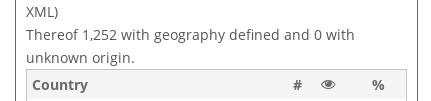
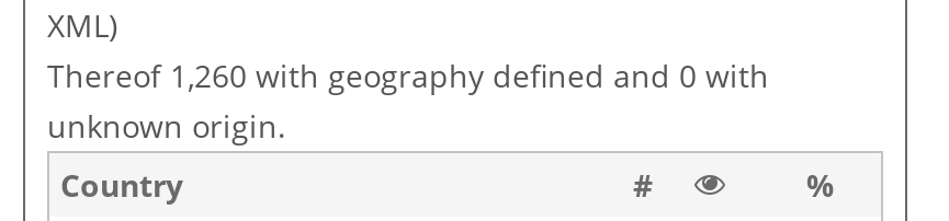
- Thereof 1,252 with geography defined and 0 with
+ Thereof 1,260 with geography defined and 0 with
